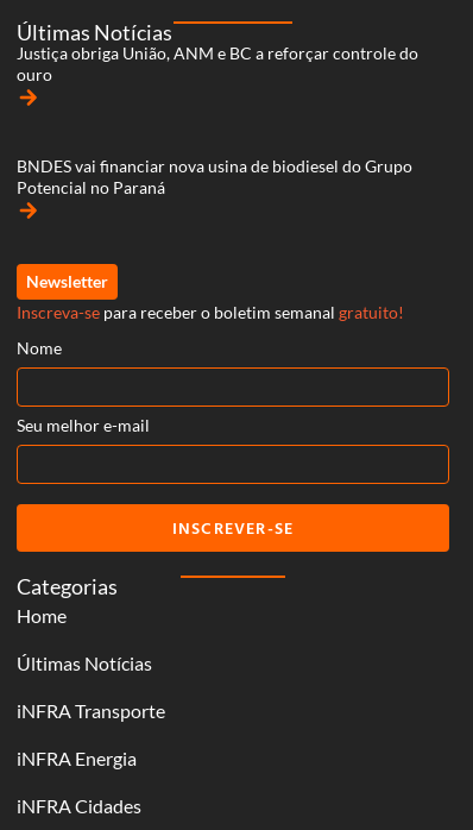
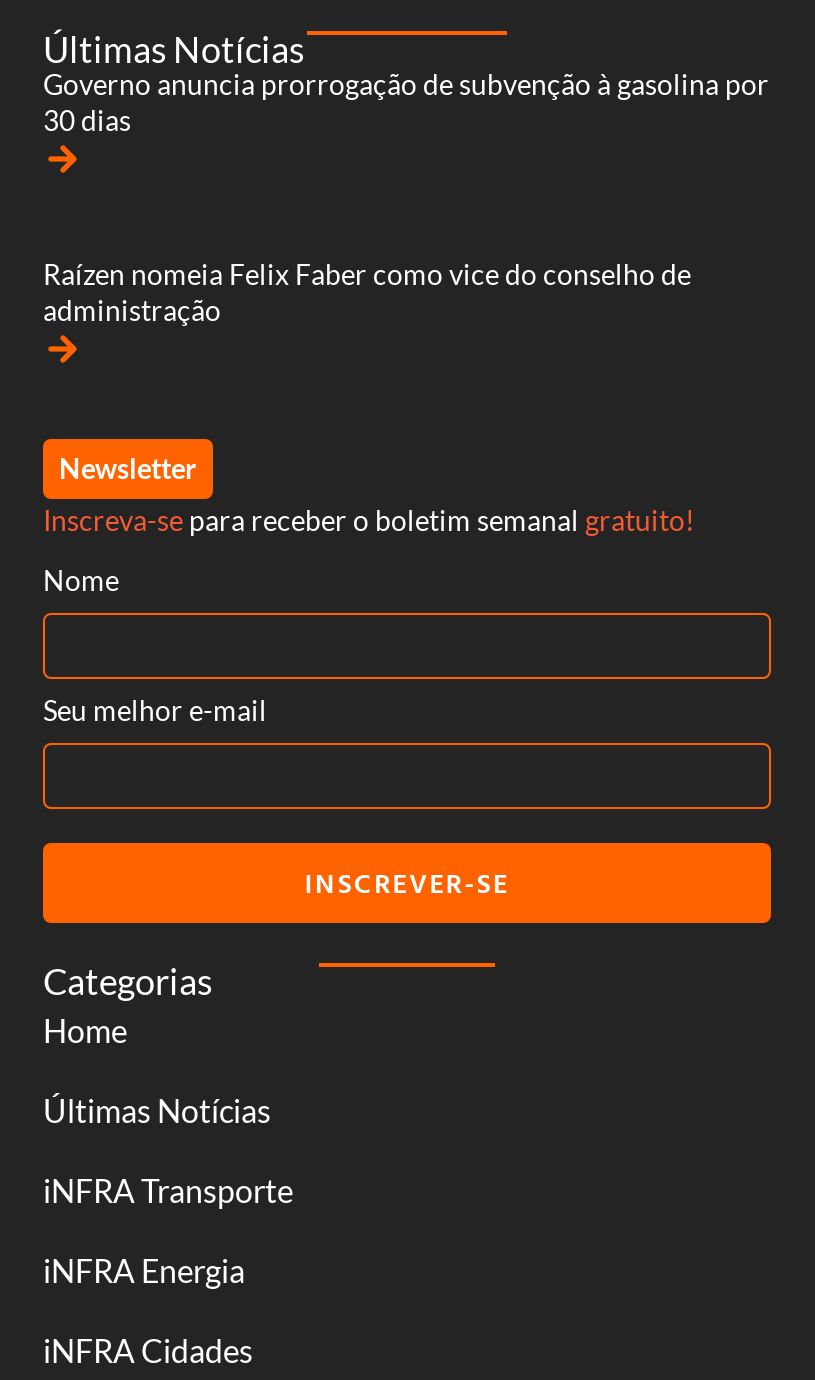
- Justiça obriga União, ANM e BC a reforçar controle do
- ouro
+ Governo anuncia prorrogação de subvenção à gasolina por
+ 30 dias

- BNDES vai financiar nova usina de biodiesel do Grupo
- Potencial no Paraná
+ Raízen nomeia Felix Faber como vice do conselho de
+ administração
